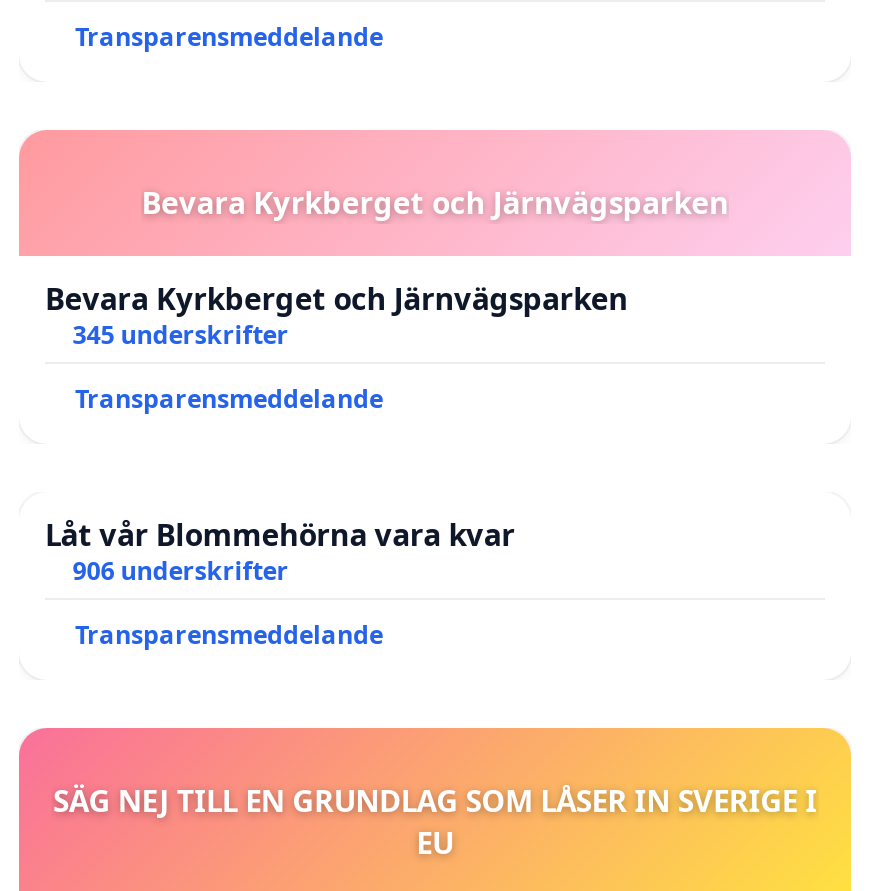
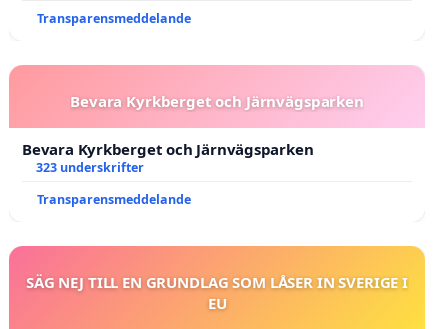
- 345 underskrifter
- Transparensmeddelande
- Låt vår Blommehörna vara kvar
- 906 underskrifter
+ 323 underskrifter
